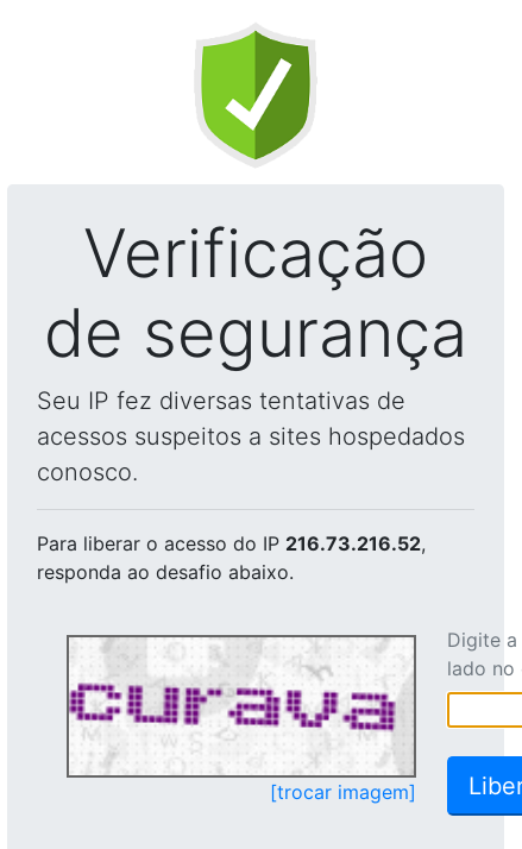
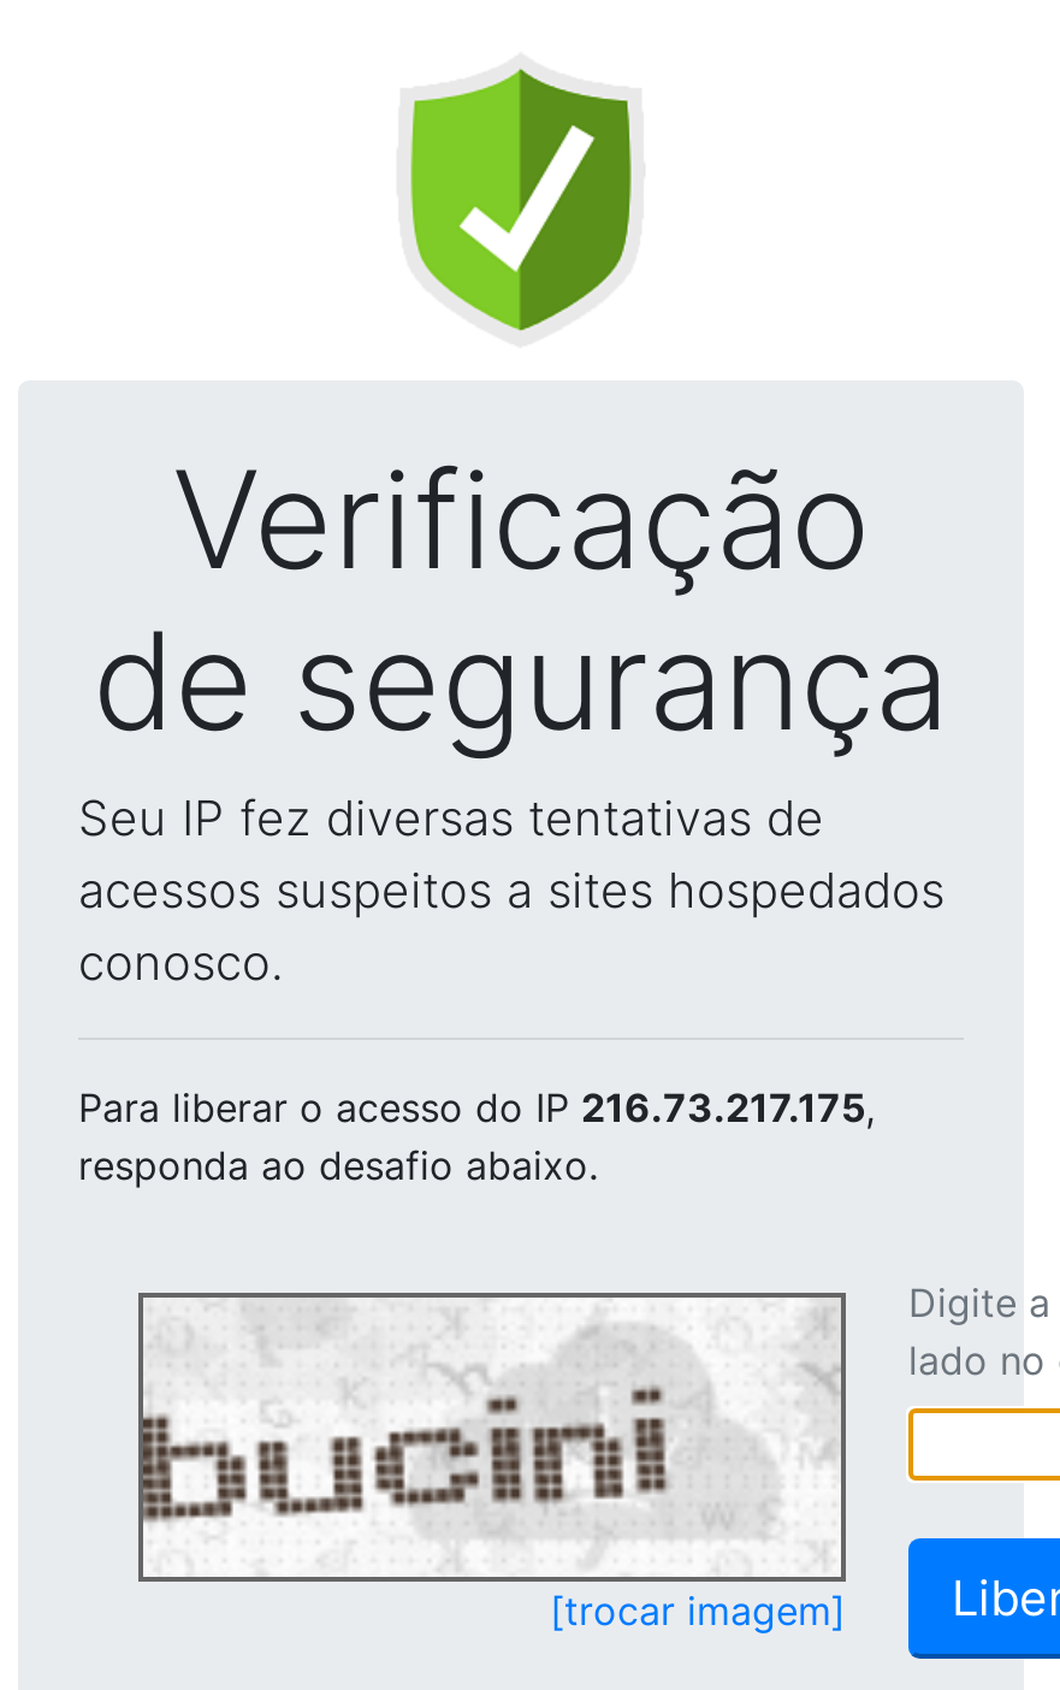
- Para liberar o acesso do IP 216.73.216.52,
+ Para liberar o acesso do IP 216.73.217.175,

- [image]
+ [image]
